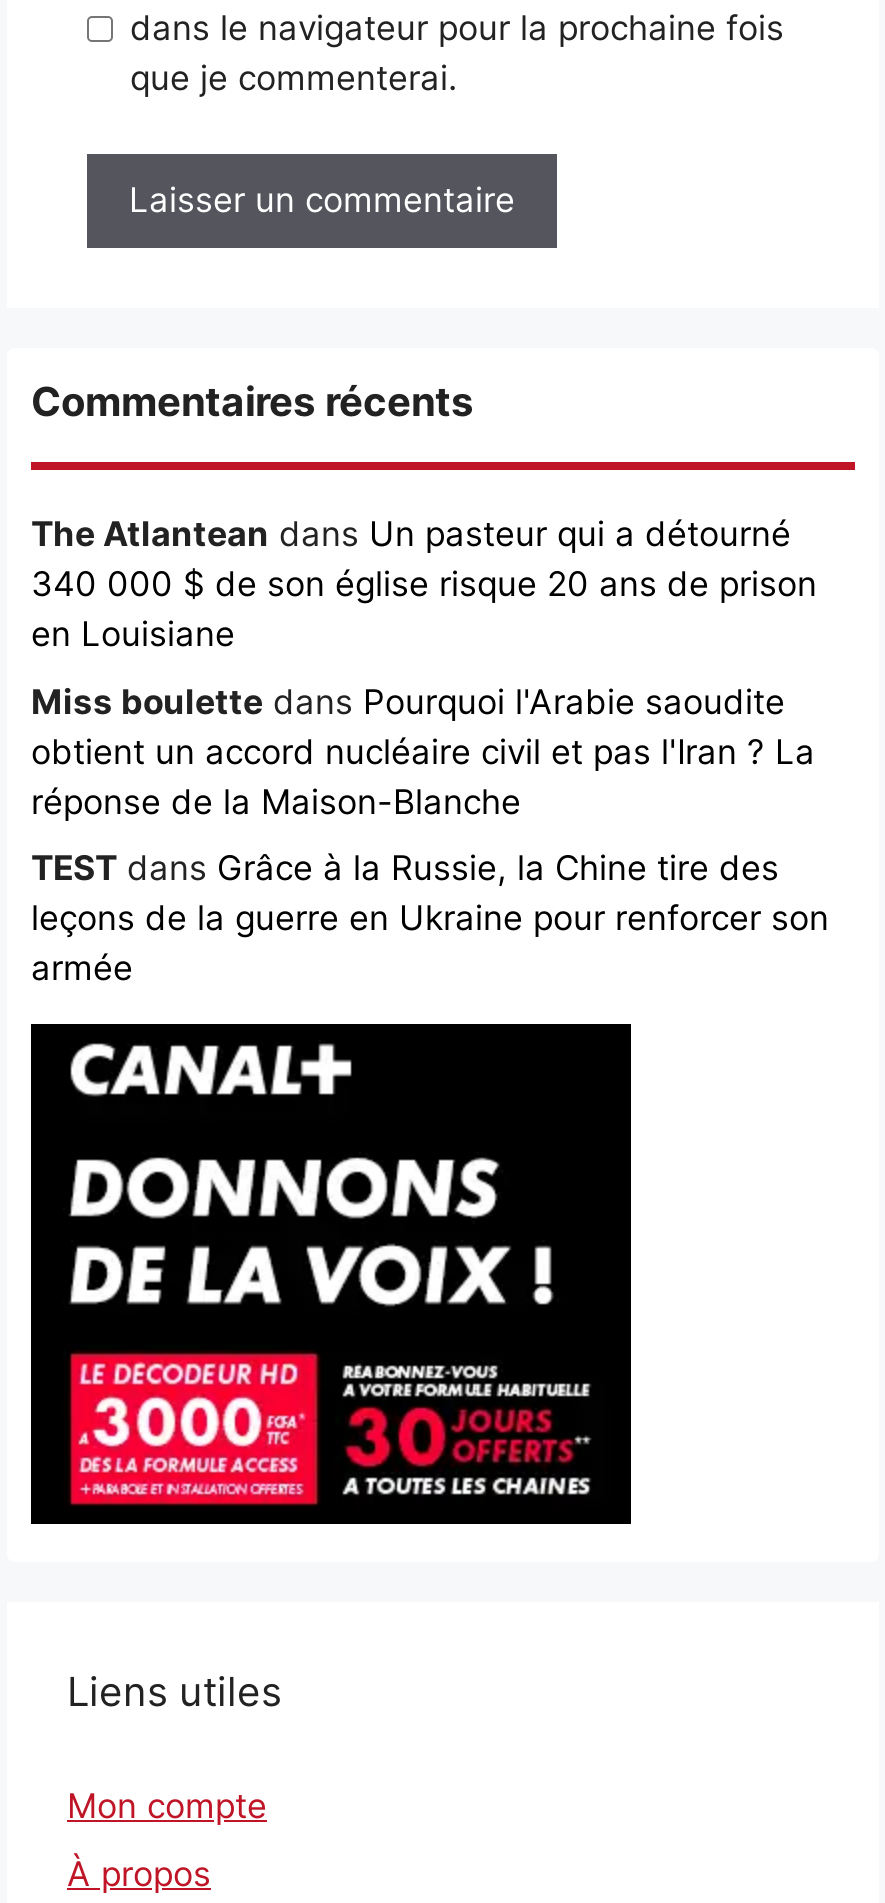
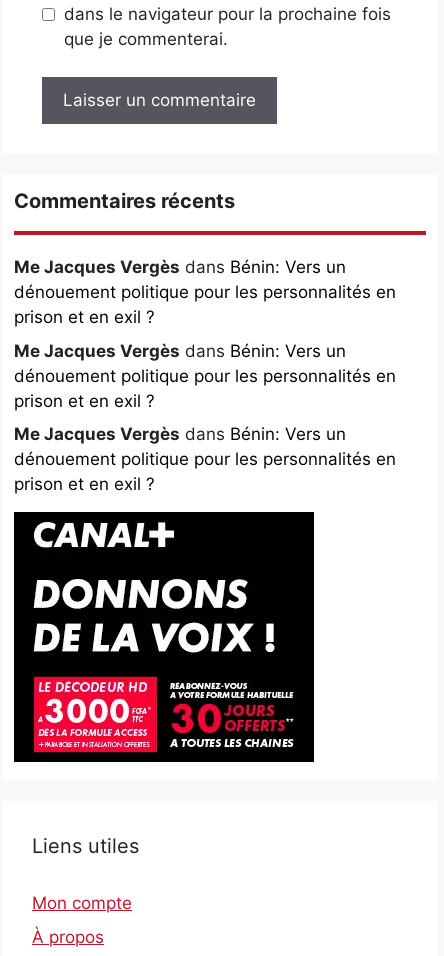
- The Atlantean dans Un pasteur qui a détourné
- 340 000 $ de son église risque 20 ans de prison
- en Louisiane
+ Me Jacques Vergès dans Bénin: Vers un
+ dénouement politique pour les personnalités en
+ prison et en exil ?

- Miss boulette dans Pourquoi l'Arabie saoudite
- obtient un accord nucléaire civil et pas l'Iran ? La
- réponse de la Maison-Blanche
+ Me Jacques Vergès dans Bénin: Vers un
+ dénouement politique pour les personnalités en
+ prison et en exil ?

- TEST dans Grâce à la Russie, la Chine tire des
- leçons de la guerre en Ukraine pour renforcer son
- armée
+ Me Jacques Vergès dans Bénin: Vers un
+ dénouement politique pour les personnalités en
+ prison et en exil ?
